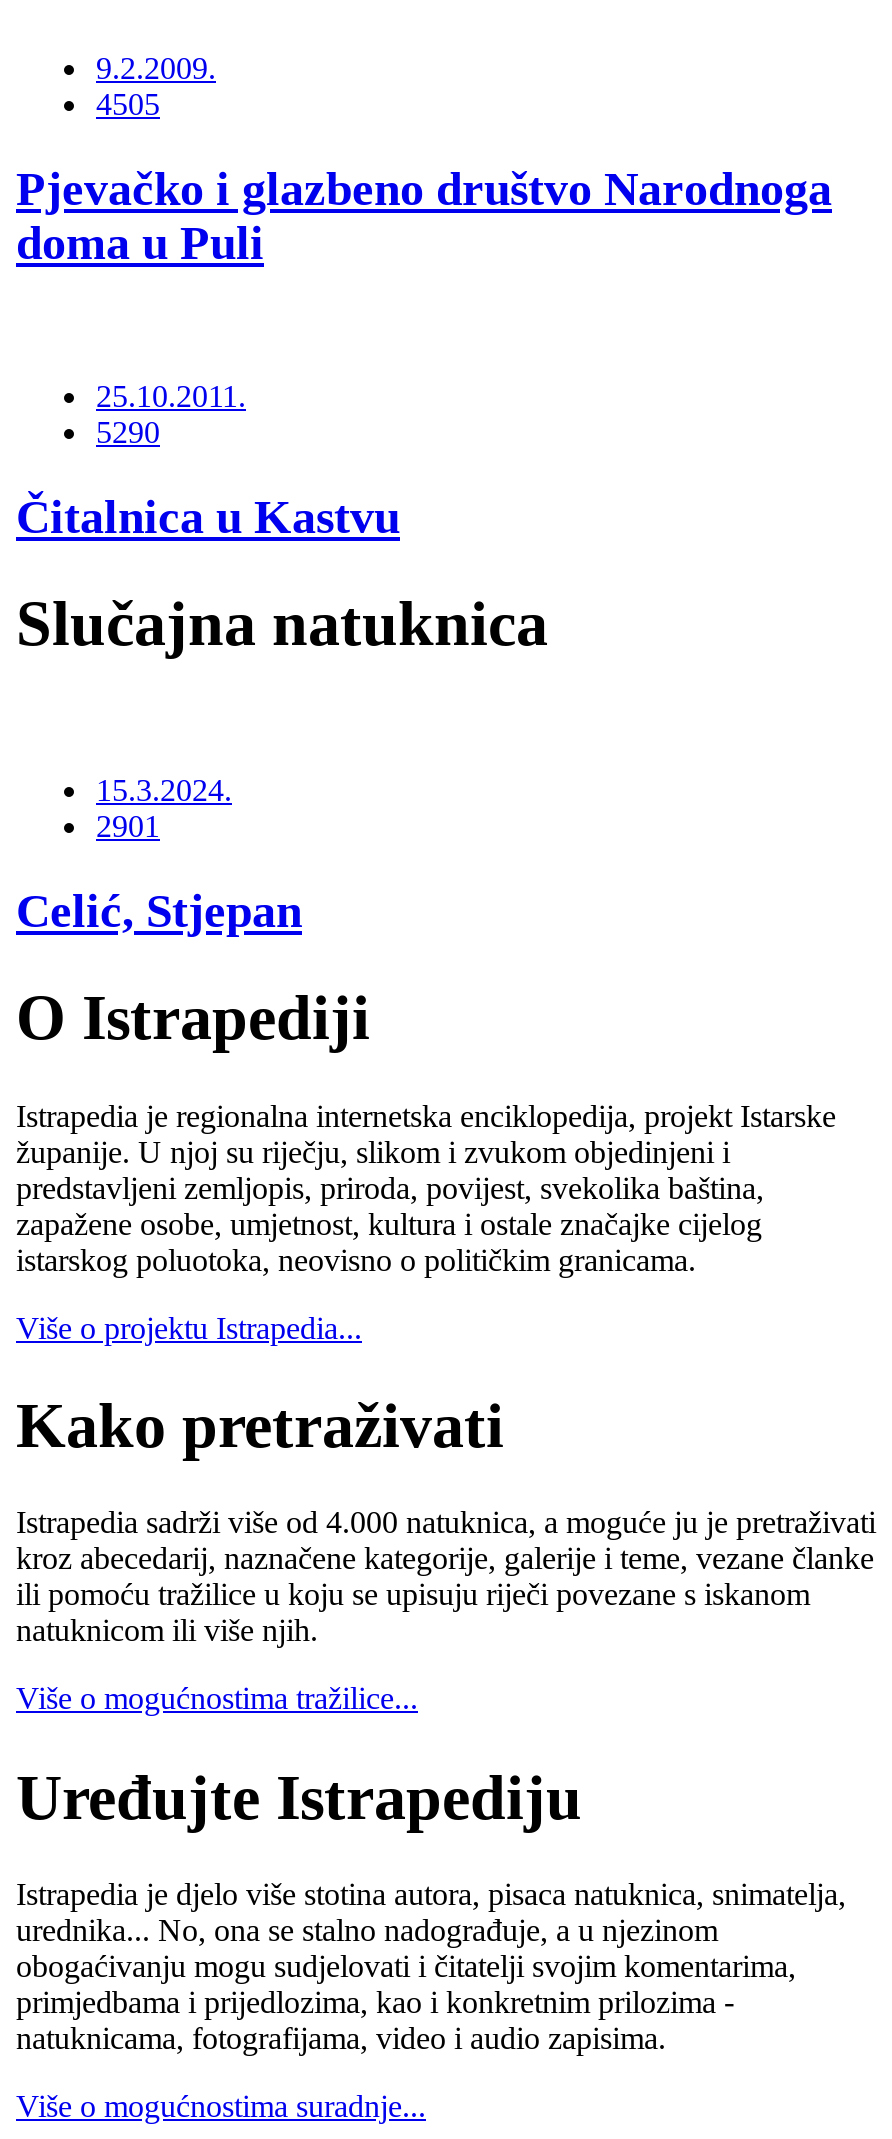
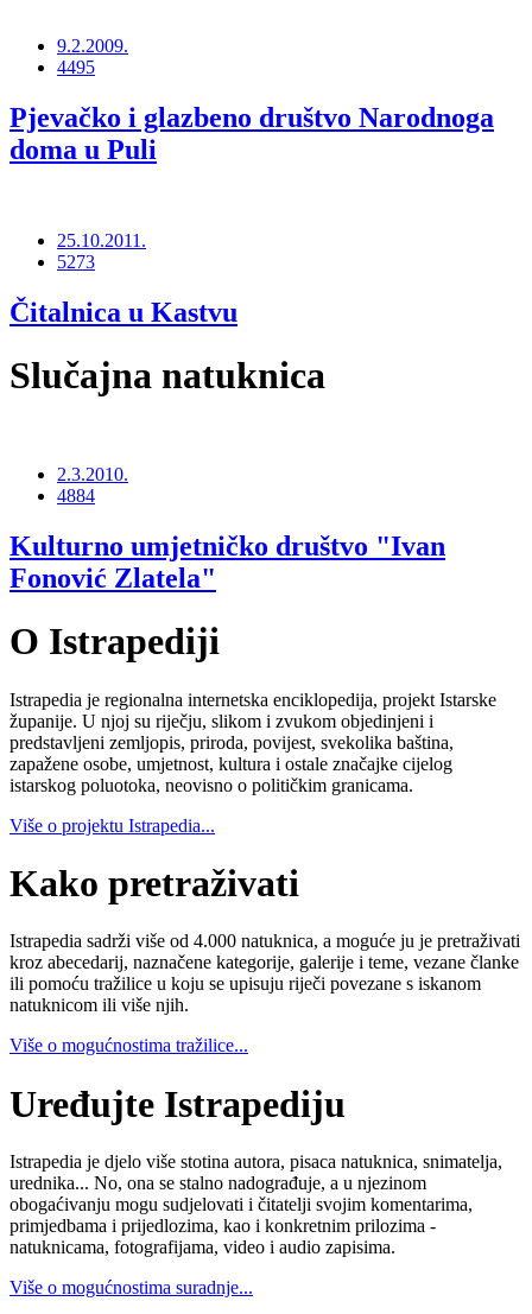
- 4505
+ 4495

- 5290
+ 5273

- 15.3.2024.
- 2901
+ 2.3.2010.
+ 4884

- Celić, Stjepan
+ Kulturno umjetničko društvo "Ivan
+ Fonović Zlatela"
